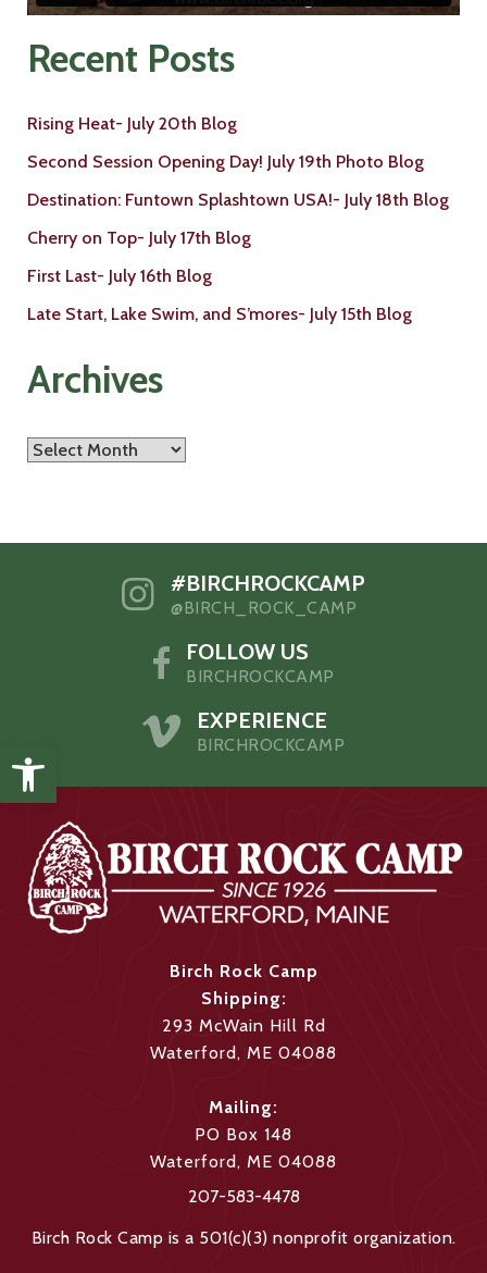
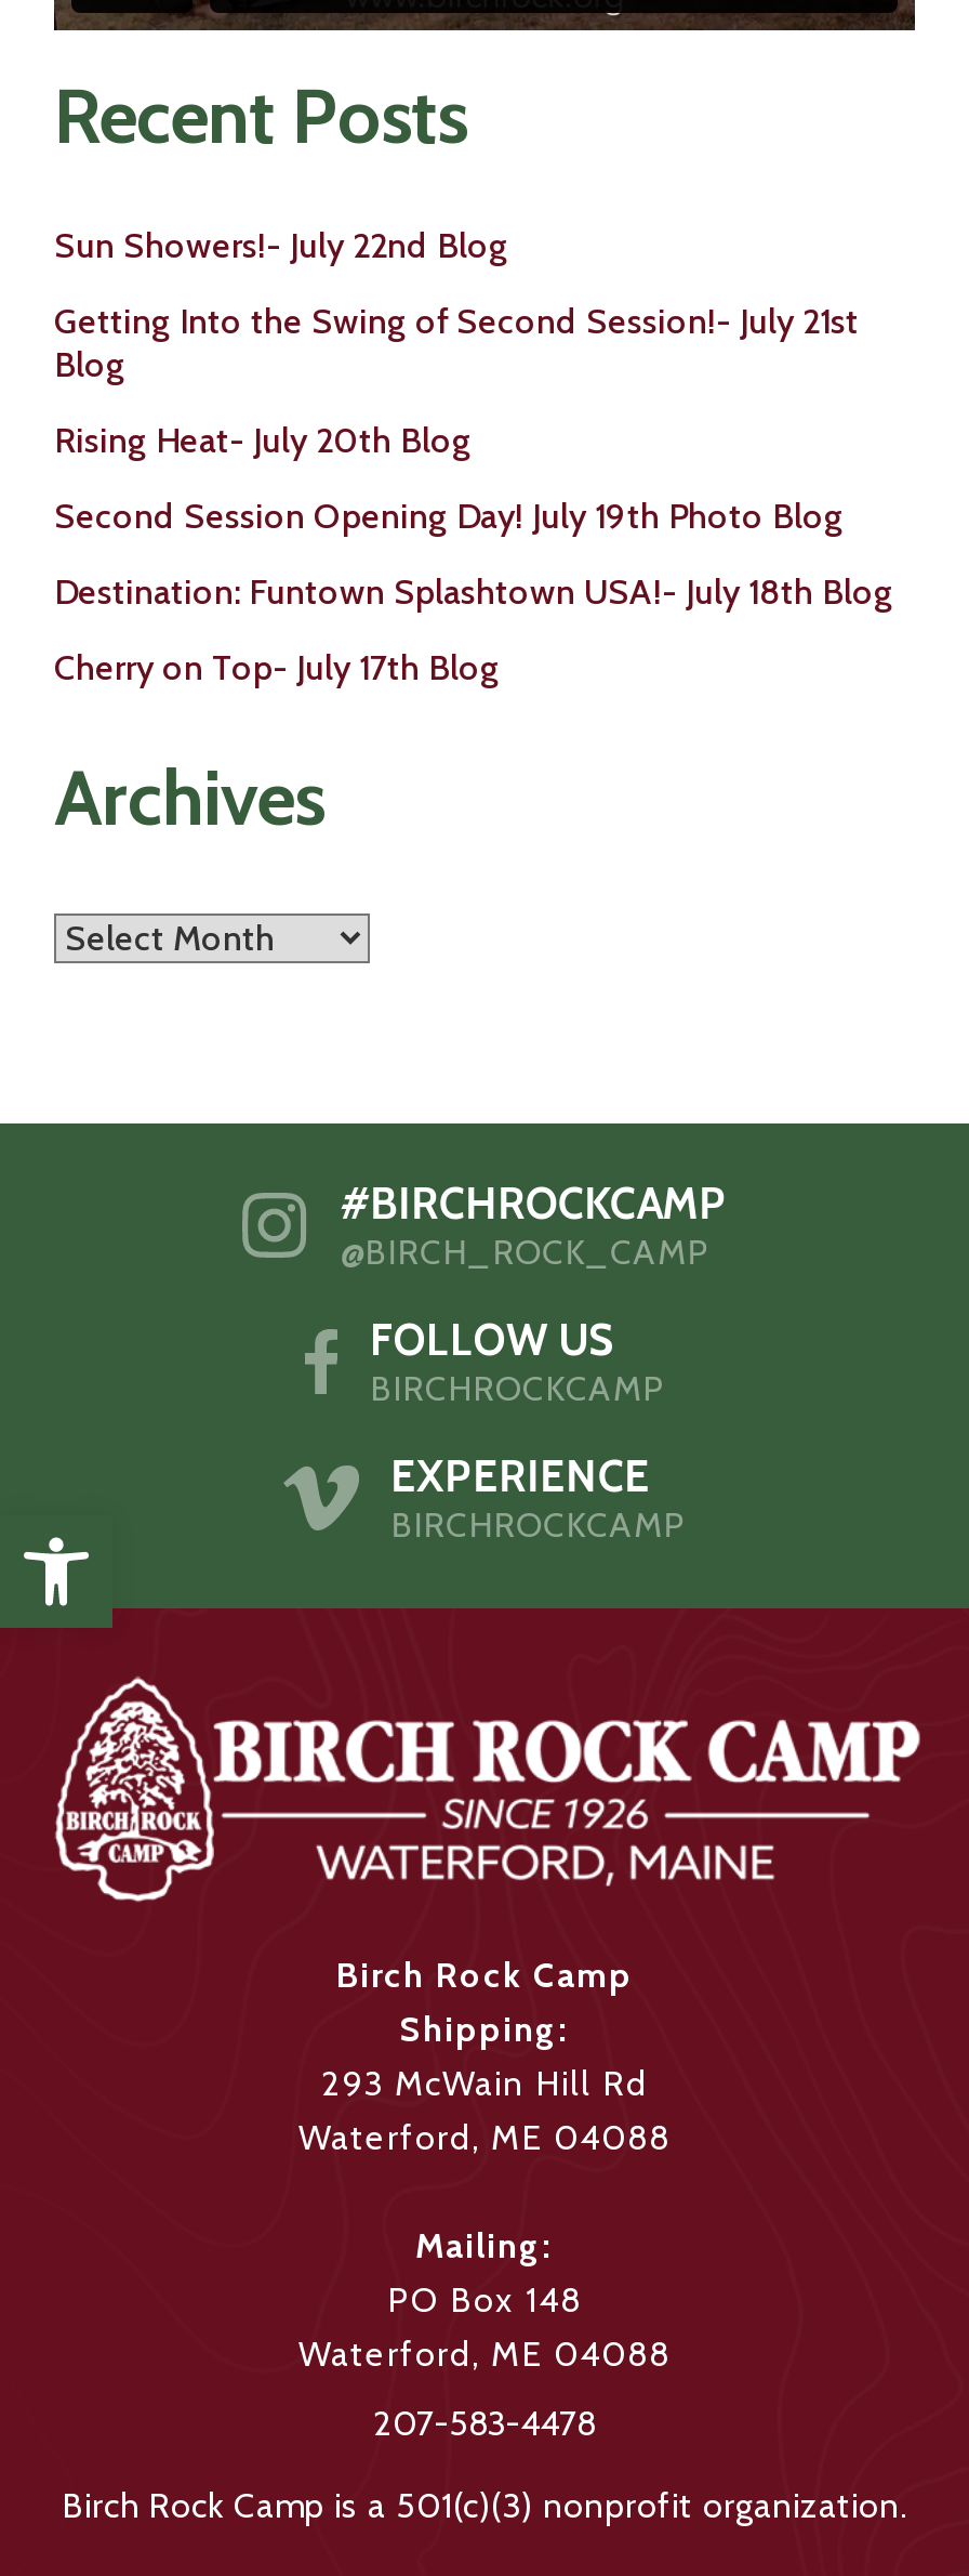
+ Sun Showers!- July 22nd Blog
+ Getting Into the Swing of Second Session!- July 21st
+ Blog

moved down: Rising Heat- July 20th Blog | Second Session Opening Day! July 19th Photo Blog | Destination: Funtown Splashtown USA!- July 18th Blog | Cherry on Top- July 17th Blog

- First Last- July 16th Blog
- Late Start, Lake Swim, and S’mores- July 15th Blog
